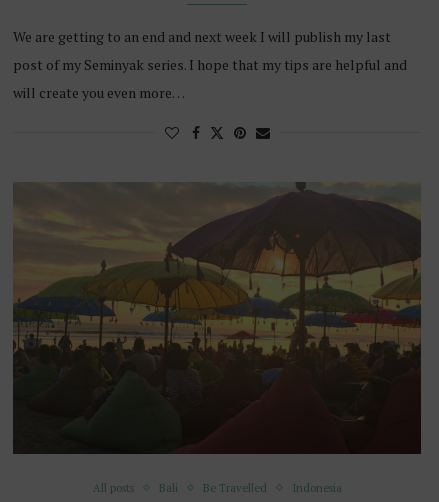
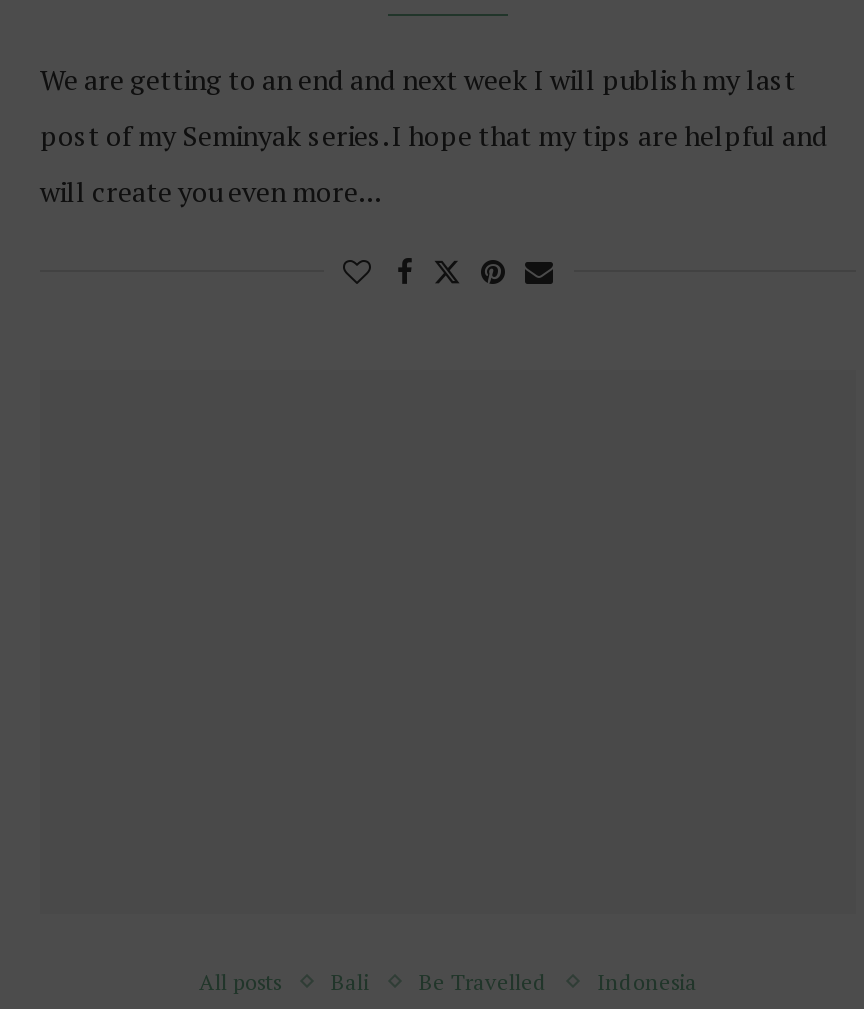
- [image]
